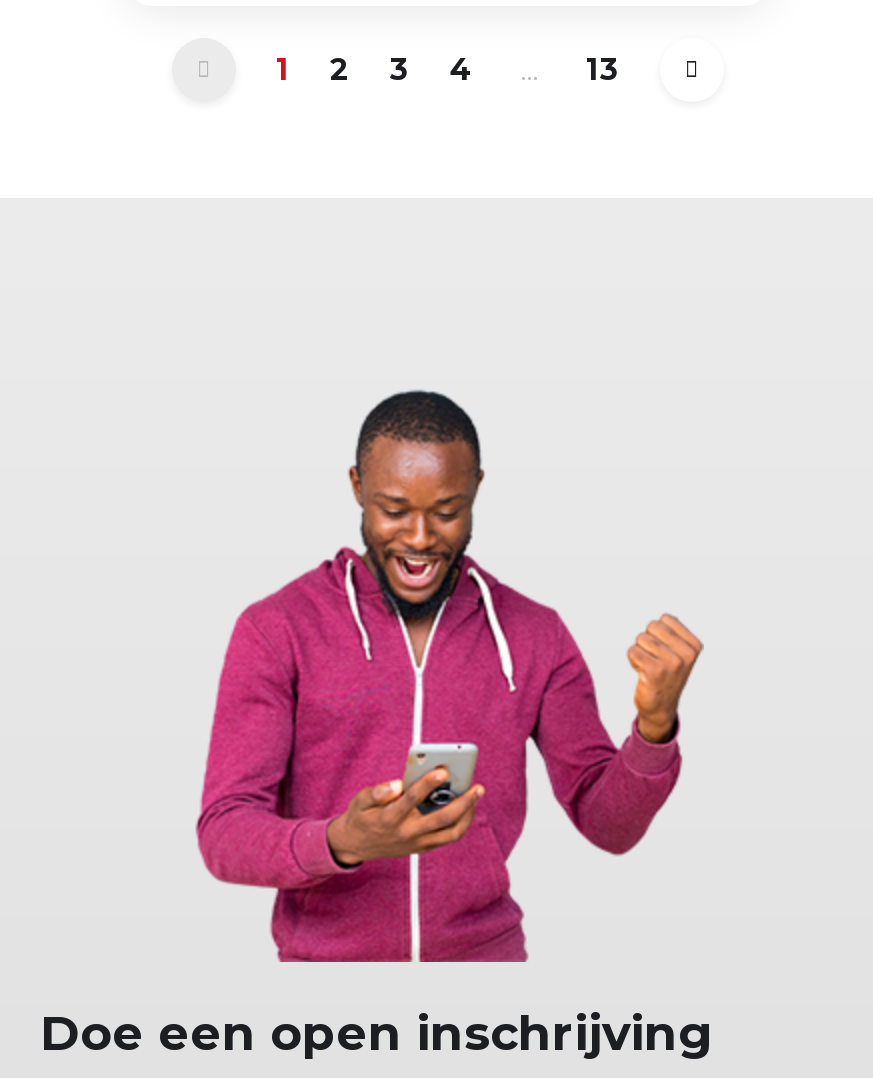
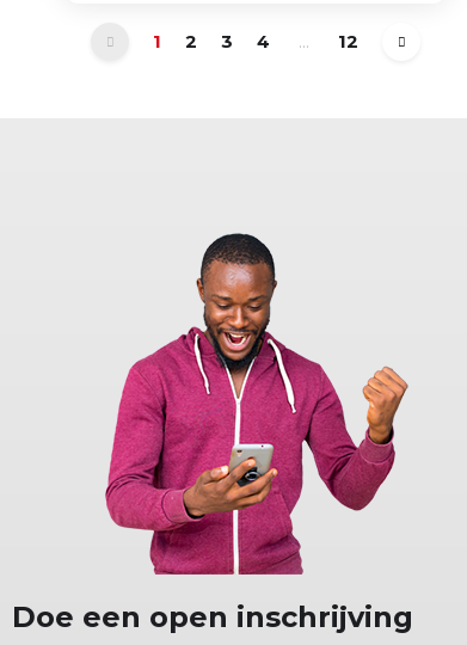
- 13
+ 12
